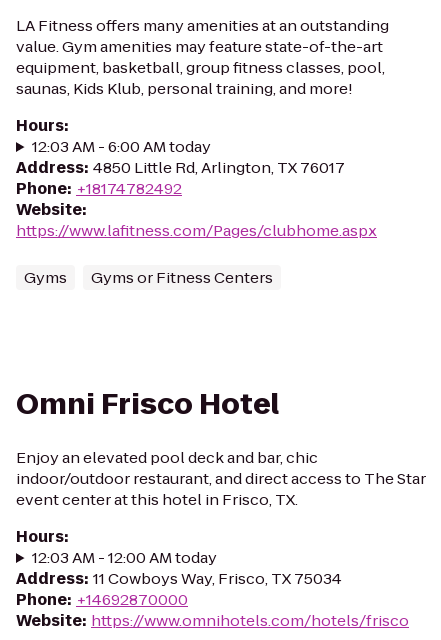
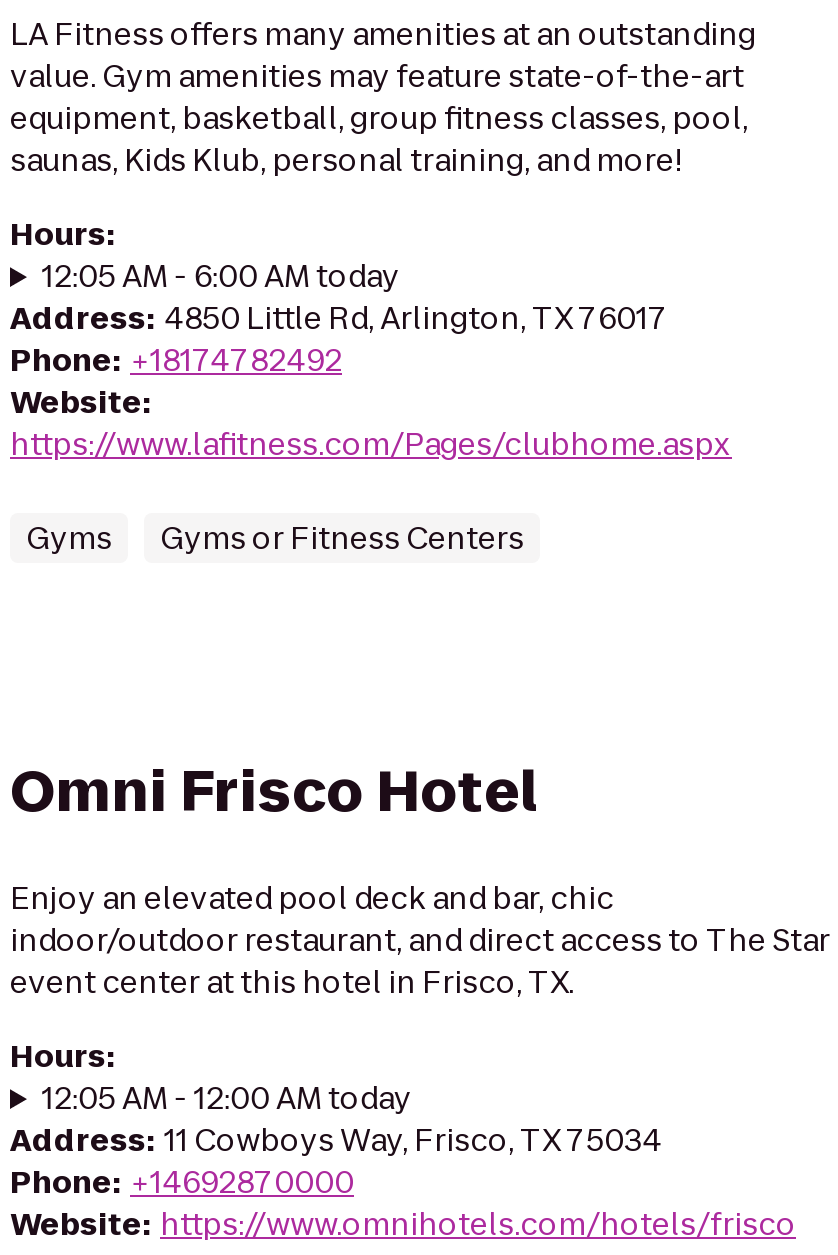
- 12:03 AM - 6:00 AM today
+ 12:05 AM - 6:00 AM today

- 12:03 AM - 12:00 AM today
+ 12:05 AM - 12:00 AM today
